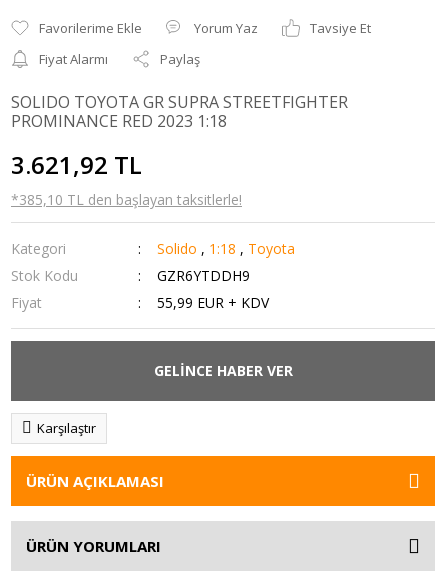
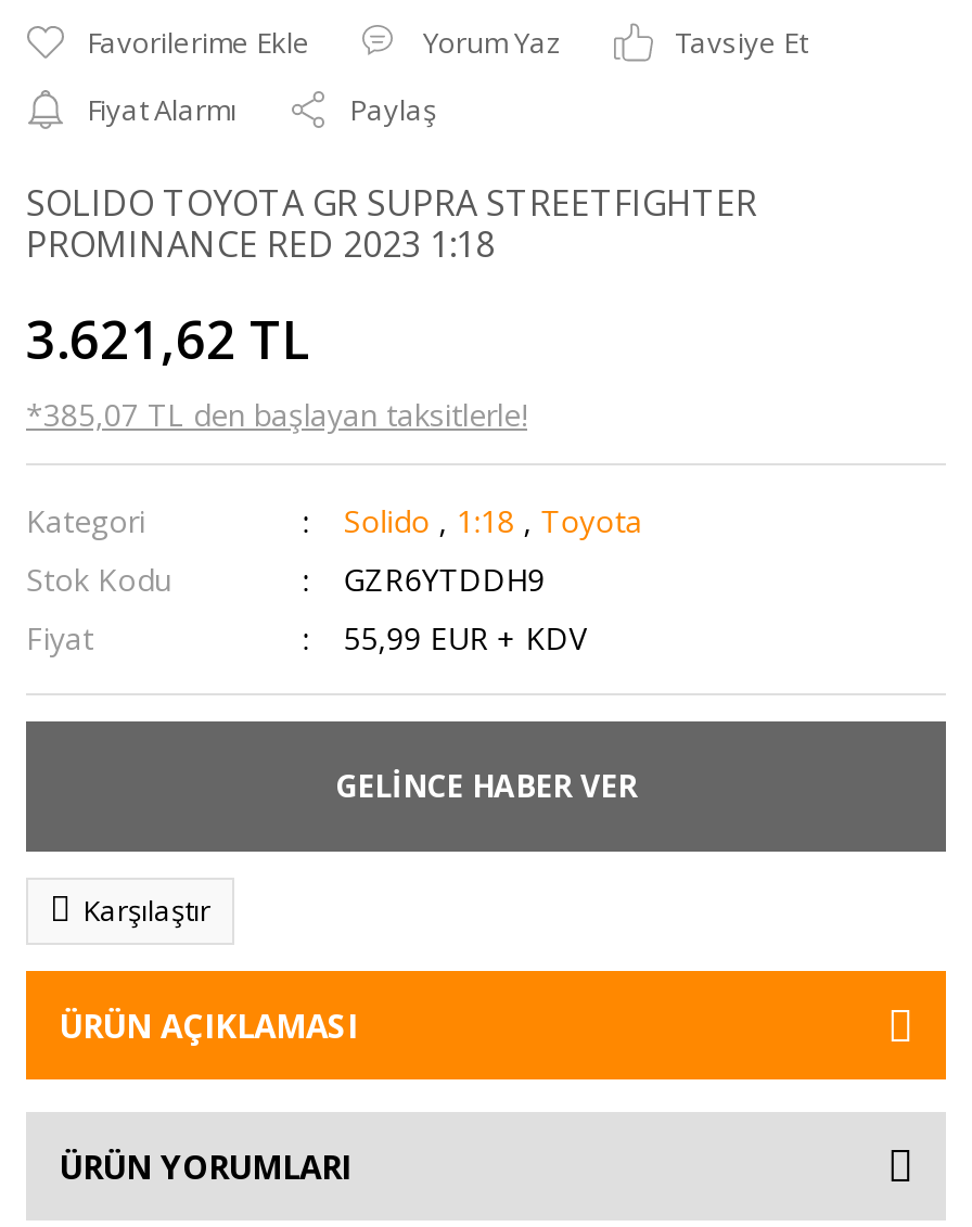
- 3.621,92 TL
+ 3.621,62 TL

- *385,10 TL den başlayan taksitlerle!
+ *385,07 TL den başlayan taksitlerle!
